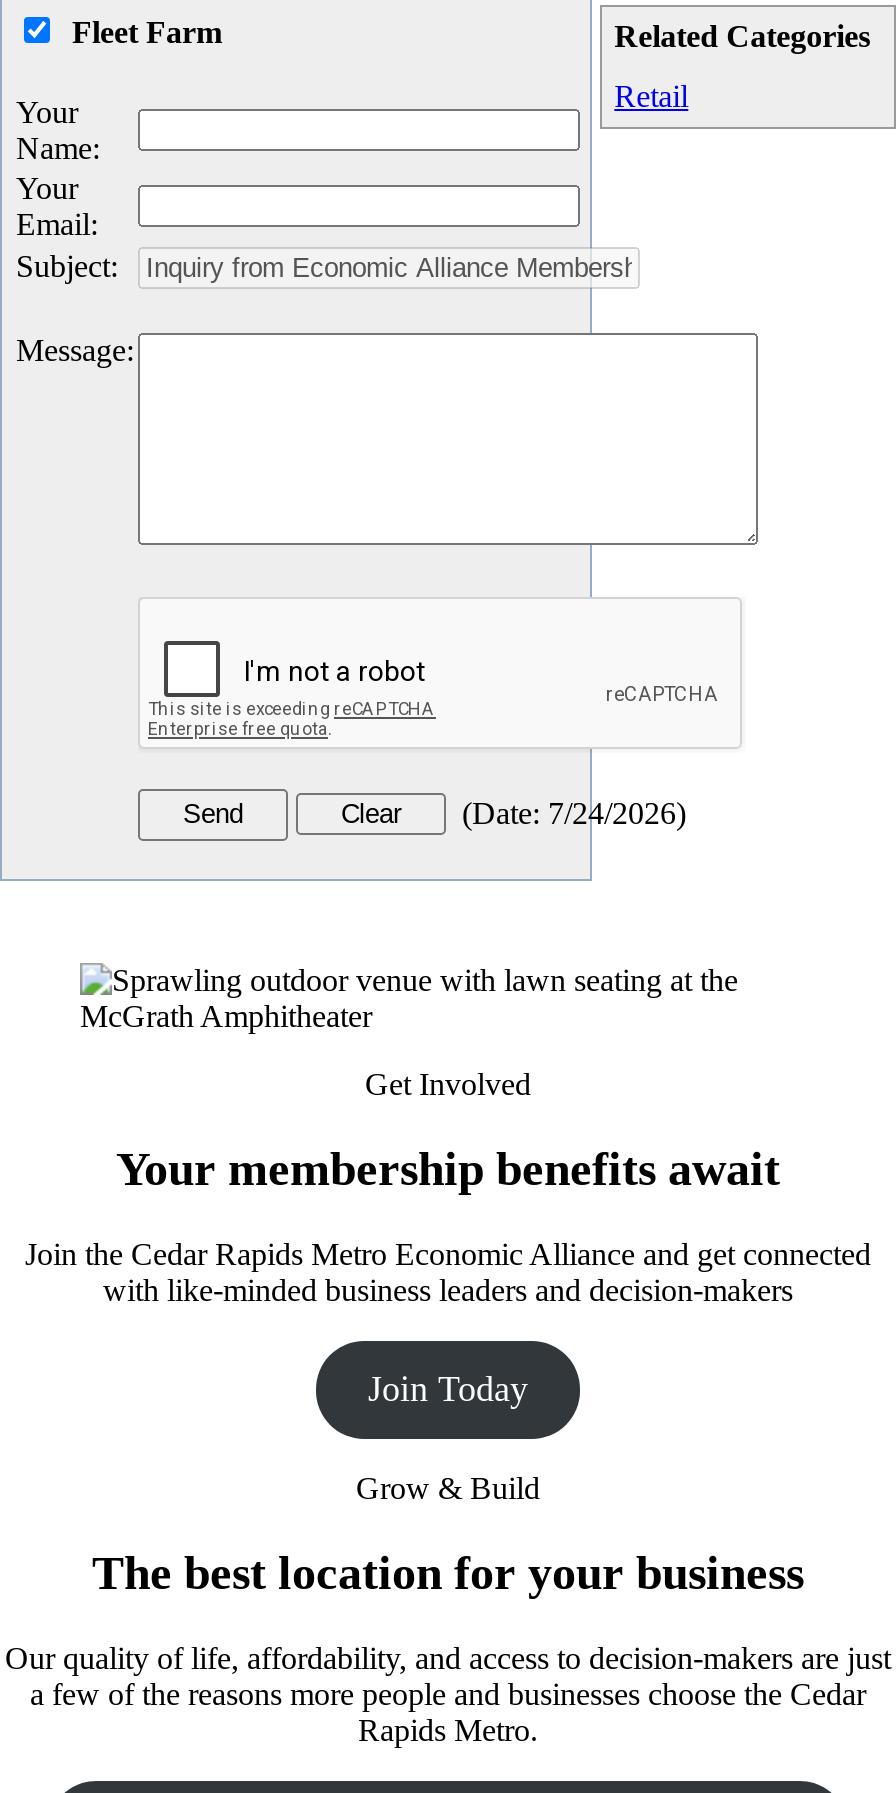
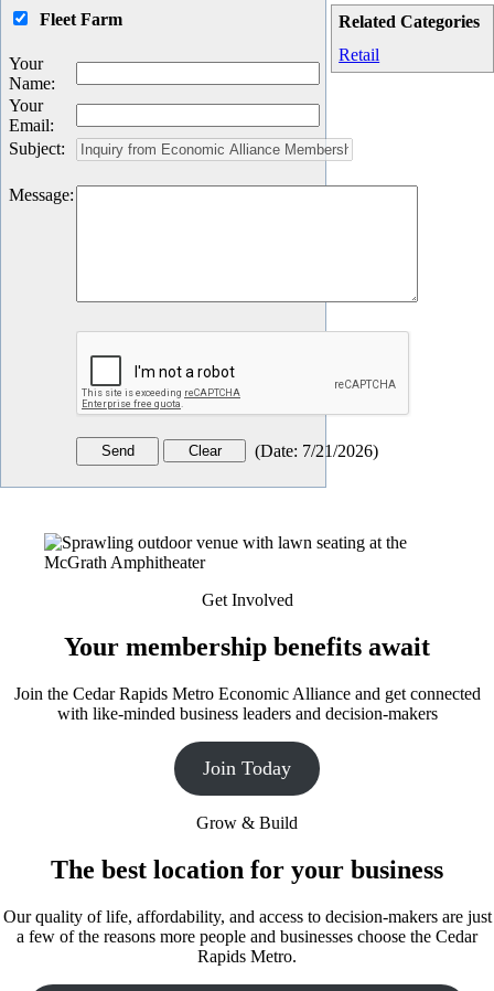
- (Date: 7/24/2026)
+ (Date: 7/21/2026)
